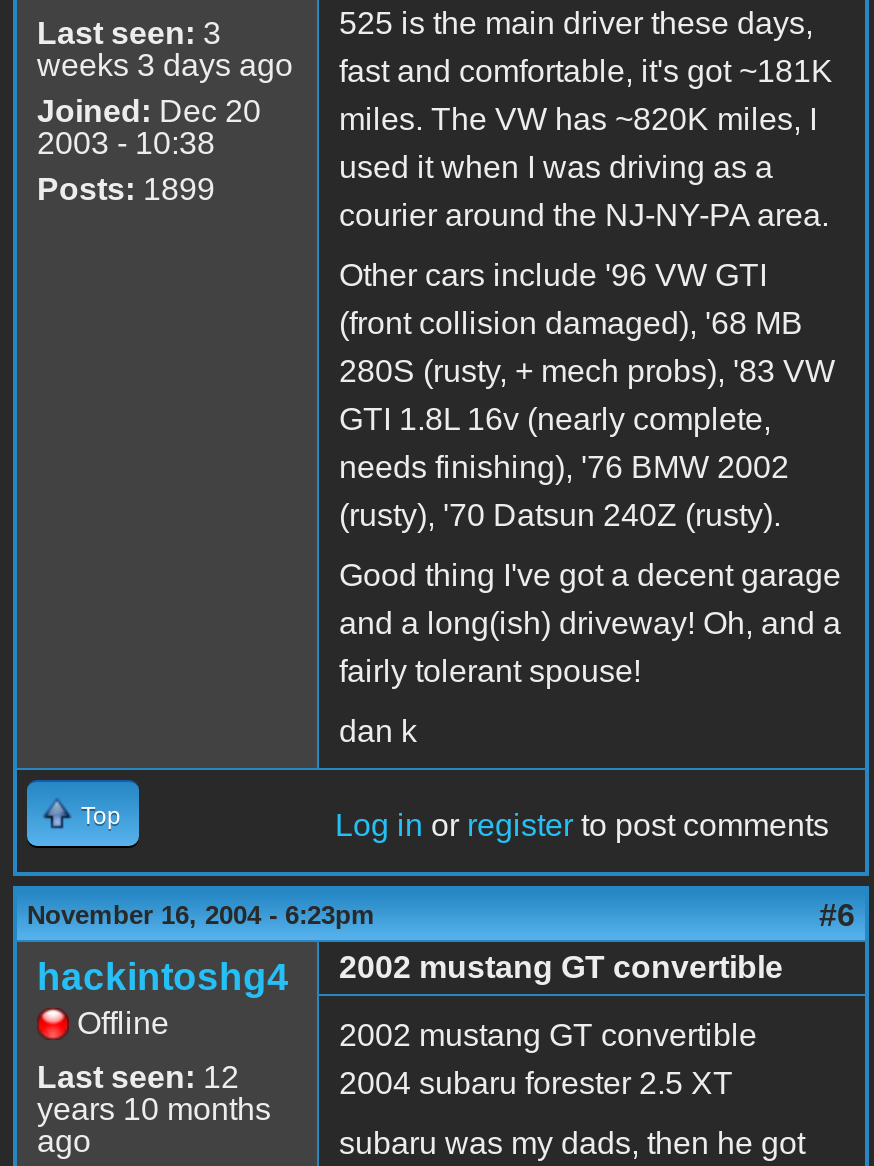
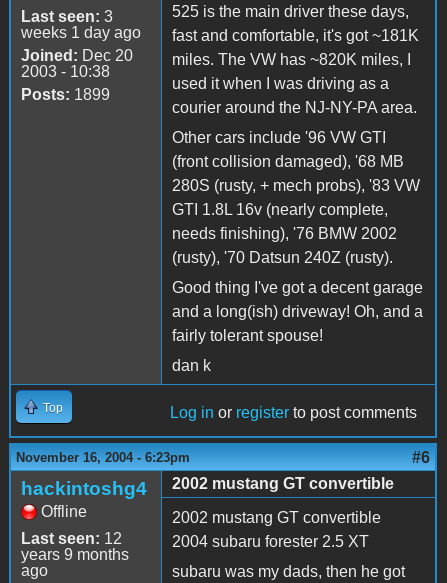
- weeks 3 days ago
+ weeks 1 day ago

- years 10 months
+ years 9 months
